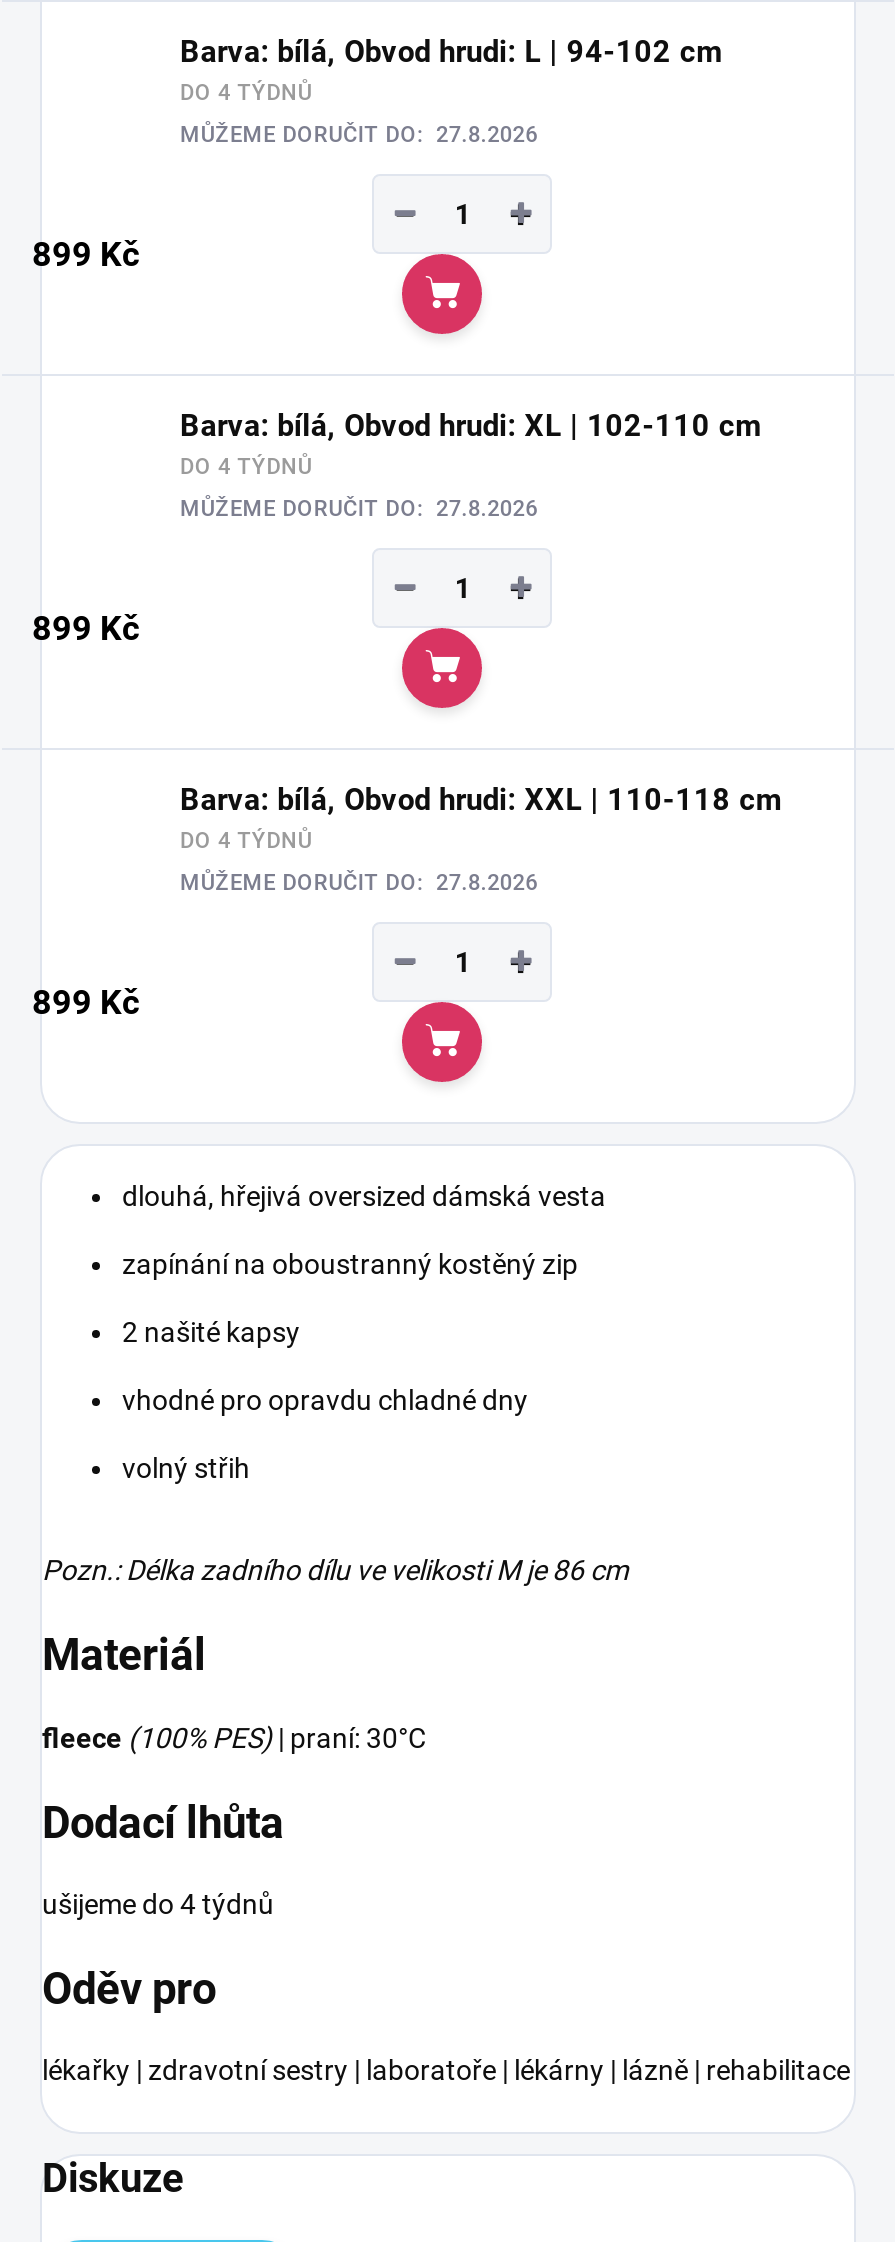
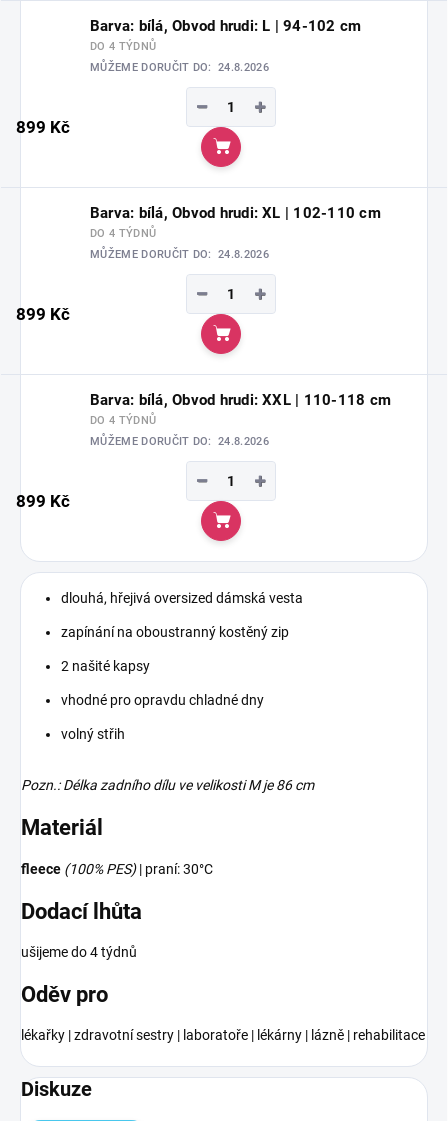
- MŮŽEME DORUČIT DO: 27.8.2026
+ MŮŽEME DORUČIT DO: 24.8.2026

- MŮŽEME DORUČIT DO: 27.8.2026
+ MŮŽEME DORUČIT DO: 24.8.2026

- MŮŽEME DORUČIT DO: 27.8.2026
+ MŮŽEME DORUČIT DO: 24.8.2026
